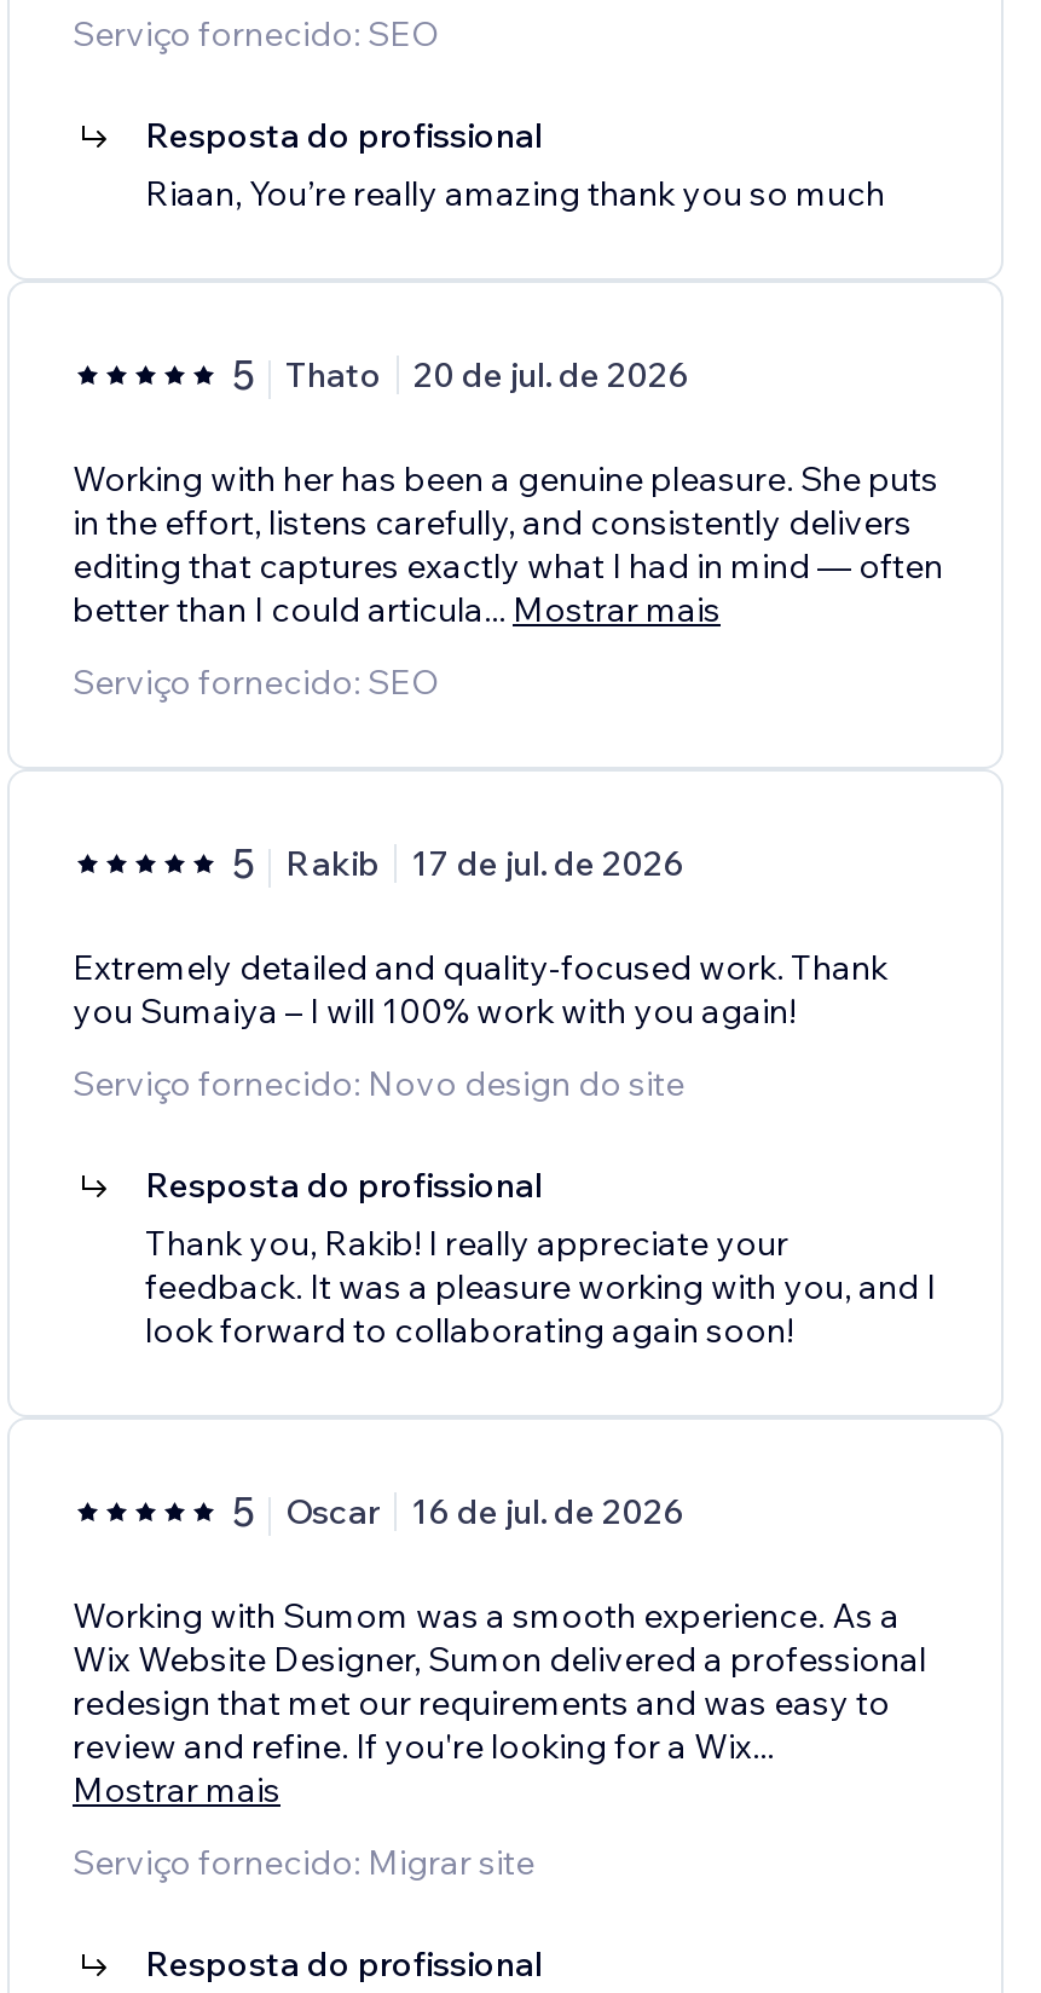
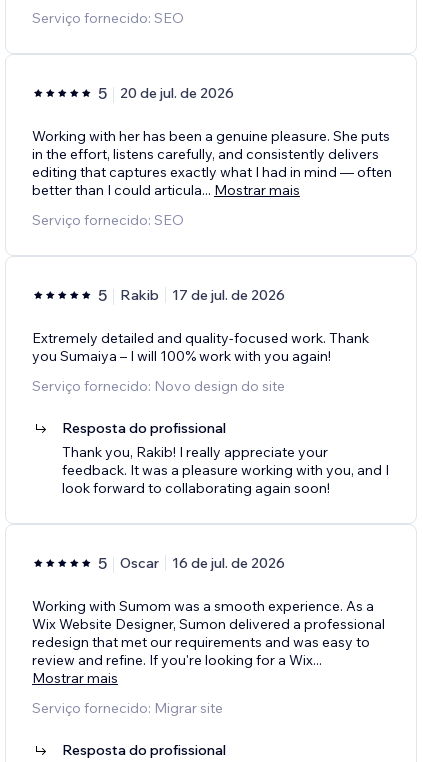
- Resposta do profissional
- Riaan, You’re really amazing thank you so much

- Thato
